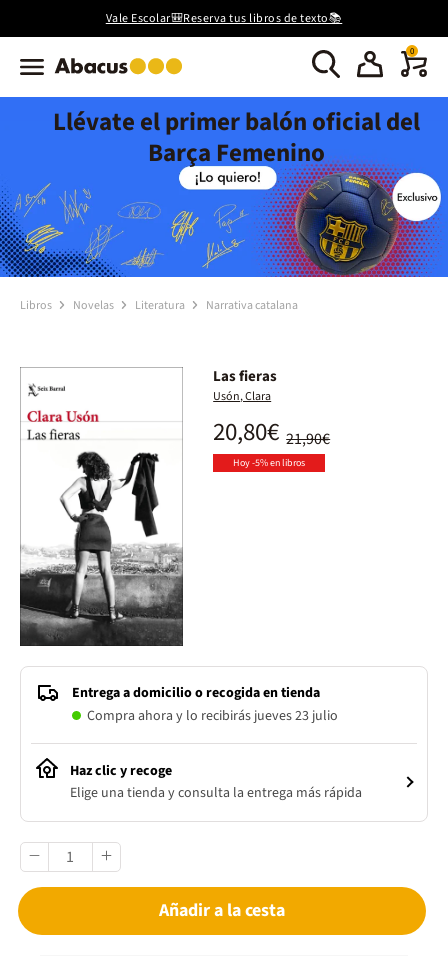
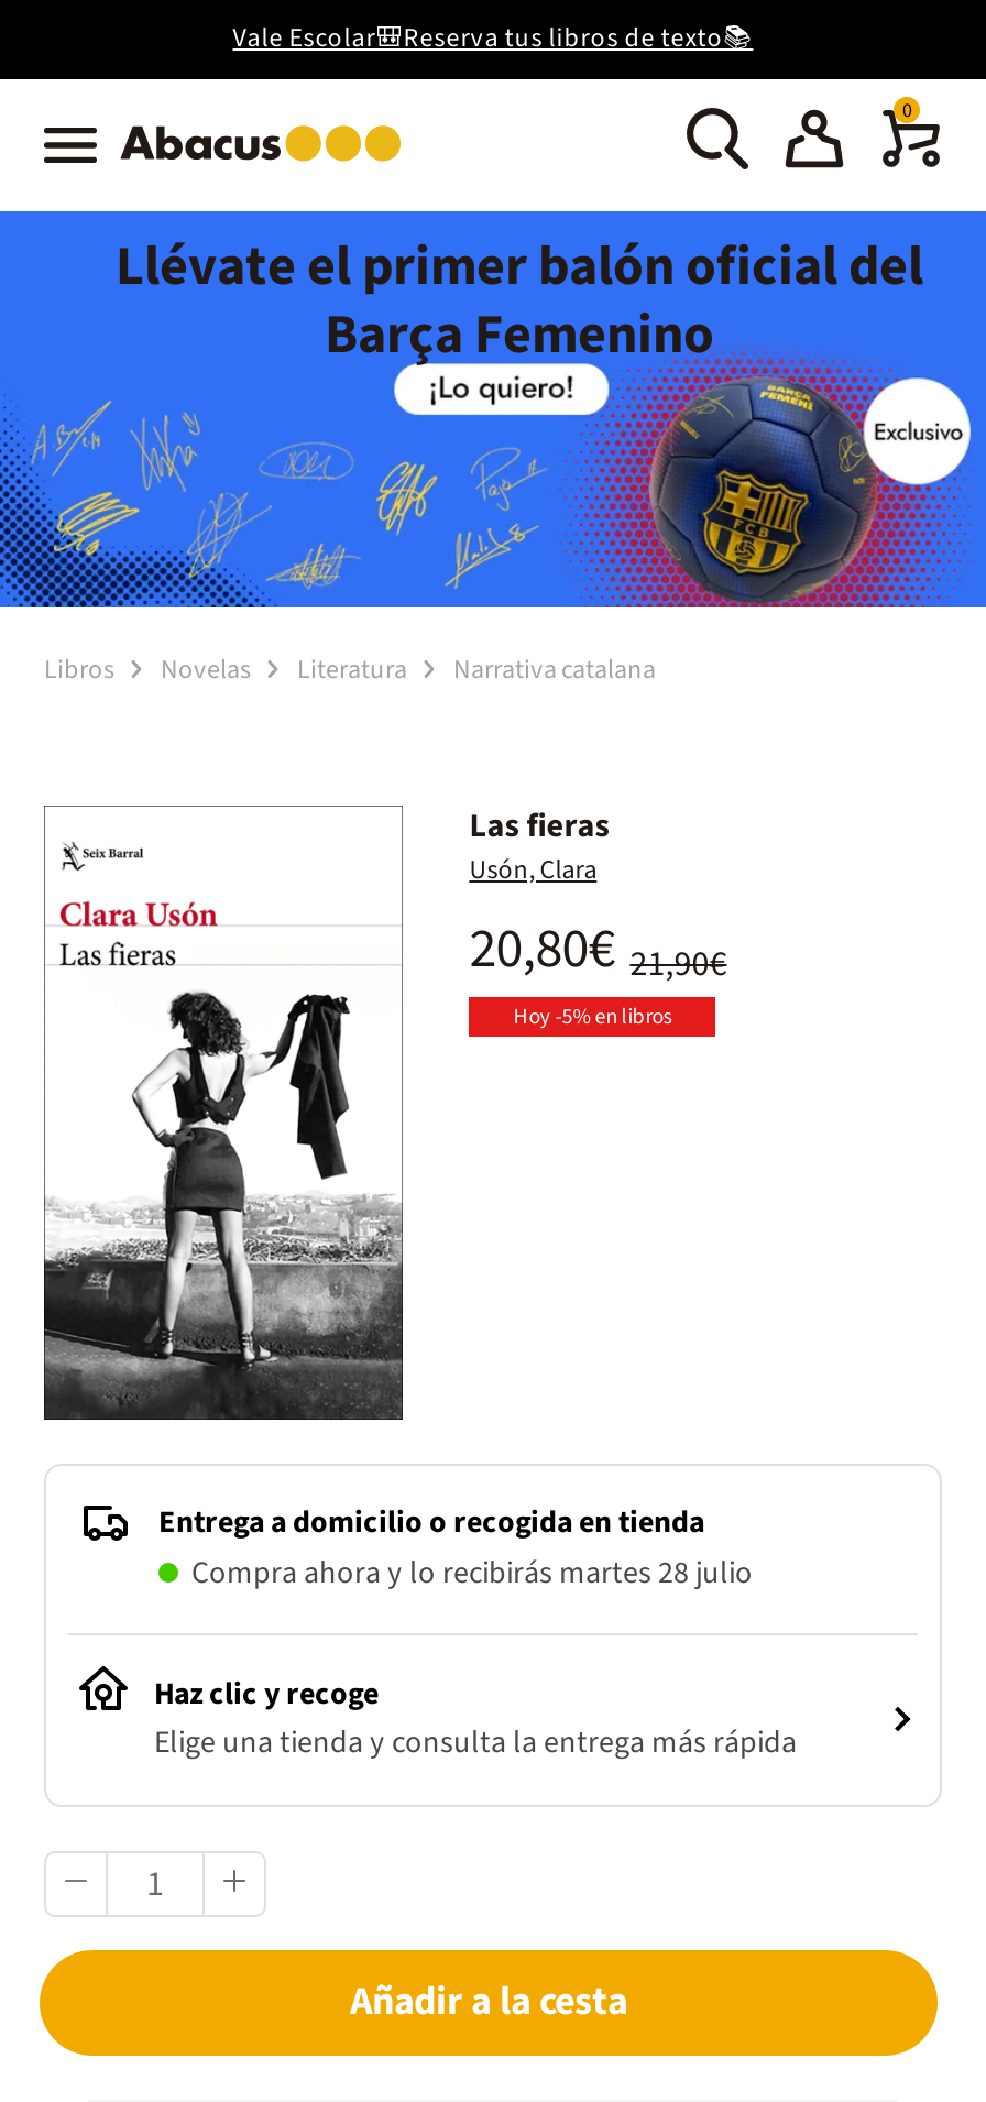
- Compra ahora y lo recibirás jueves 23 julio
+ Compra ahora y lo recibirás martes 28 julio
